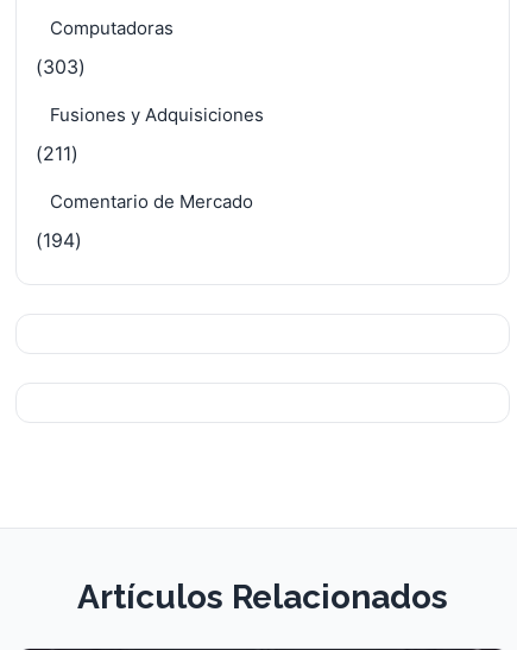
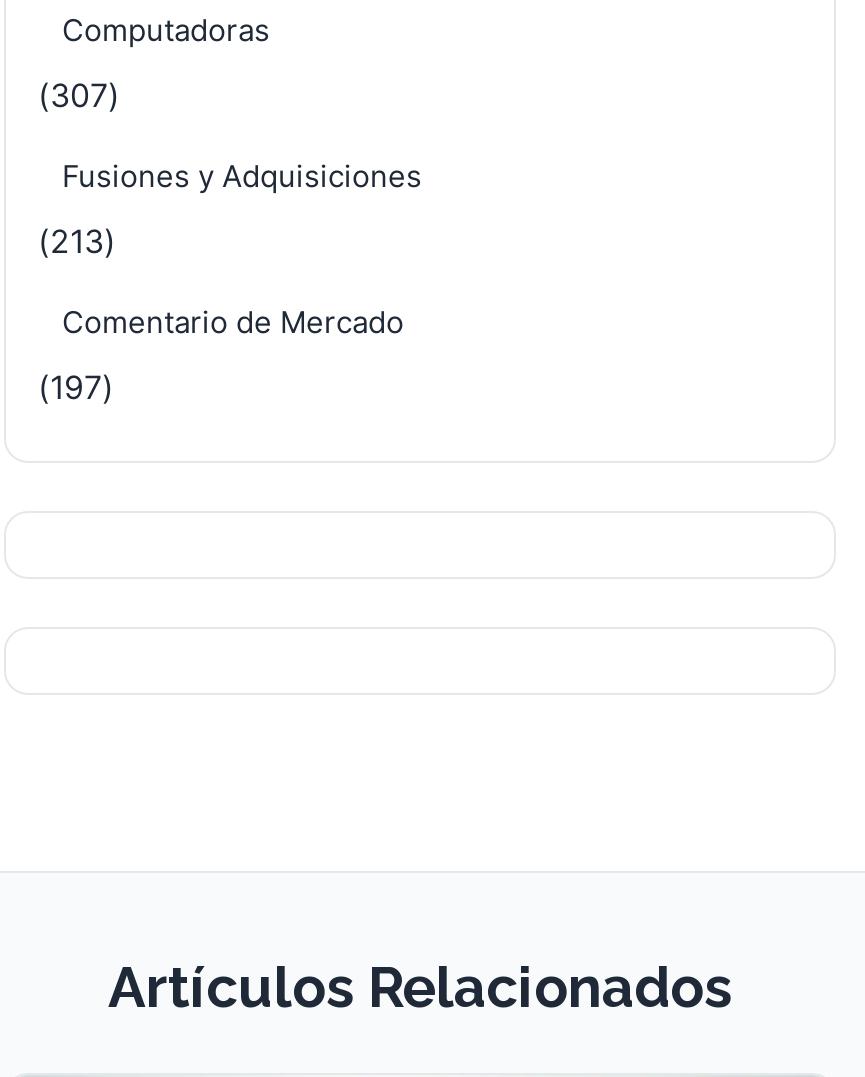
- (303)
+ (307)

- (211)
+ (213)

- (194)
+ (197)
